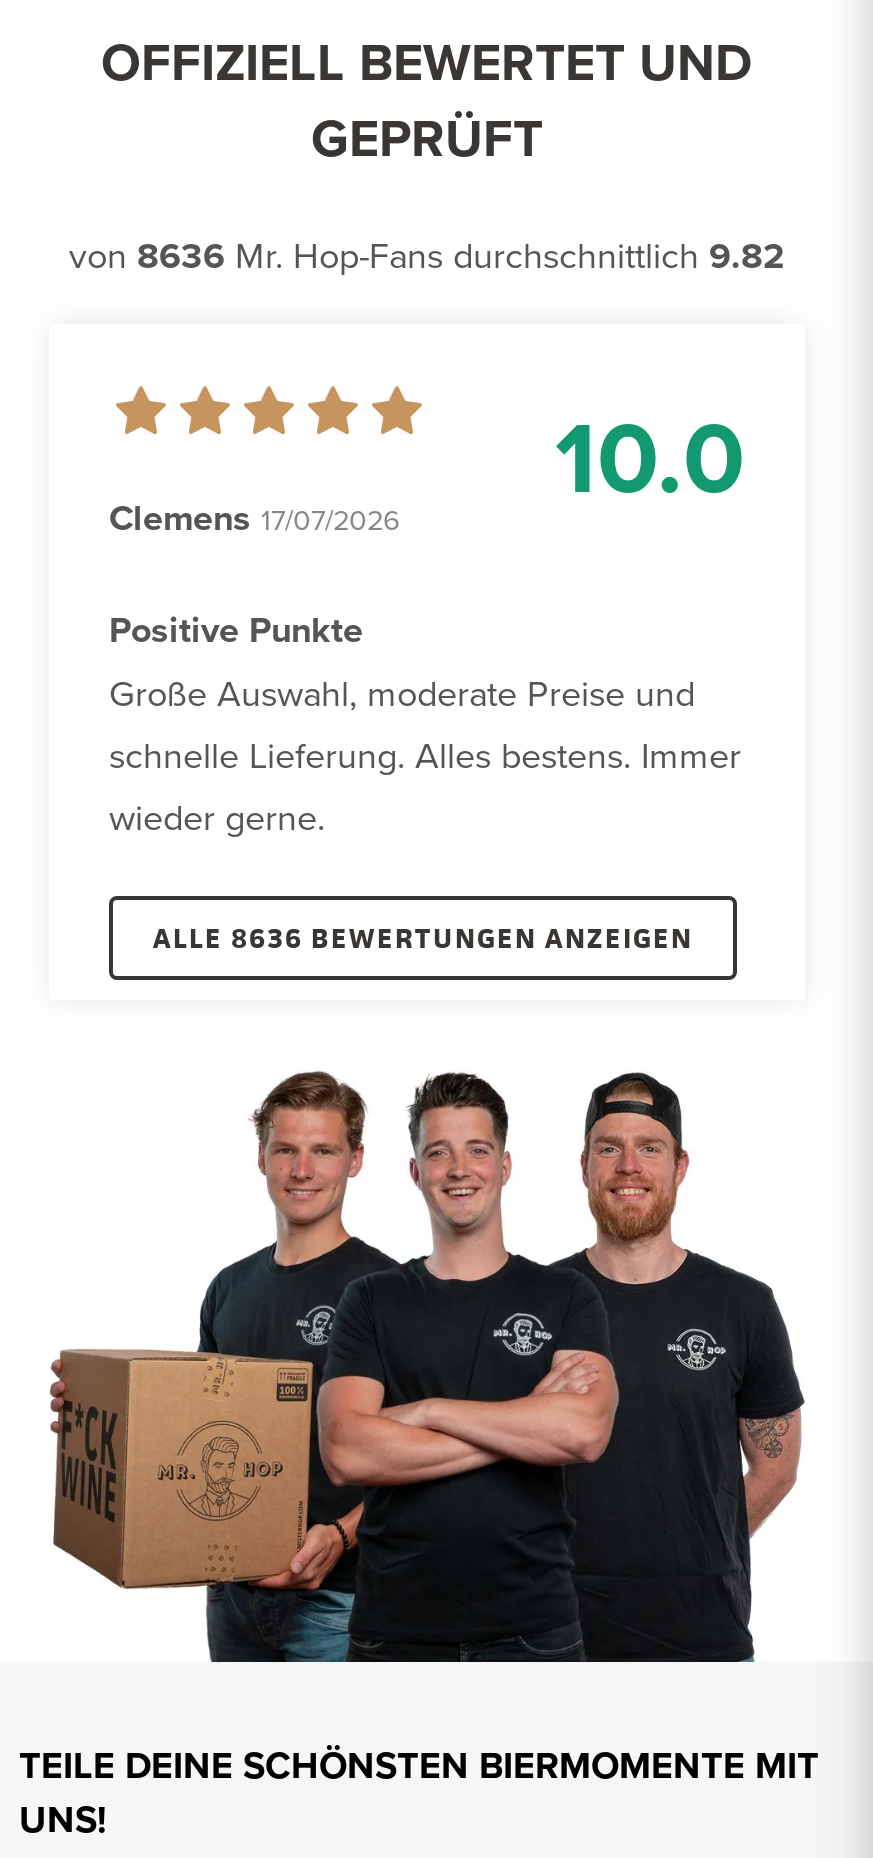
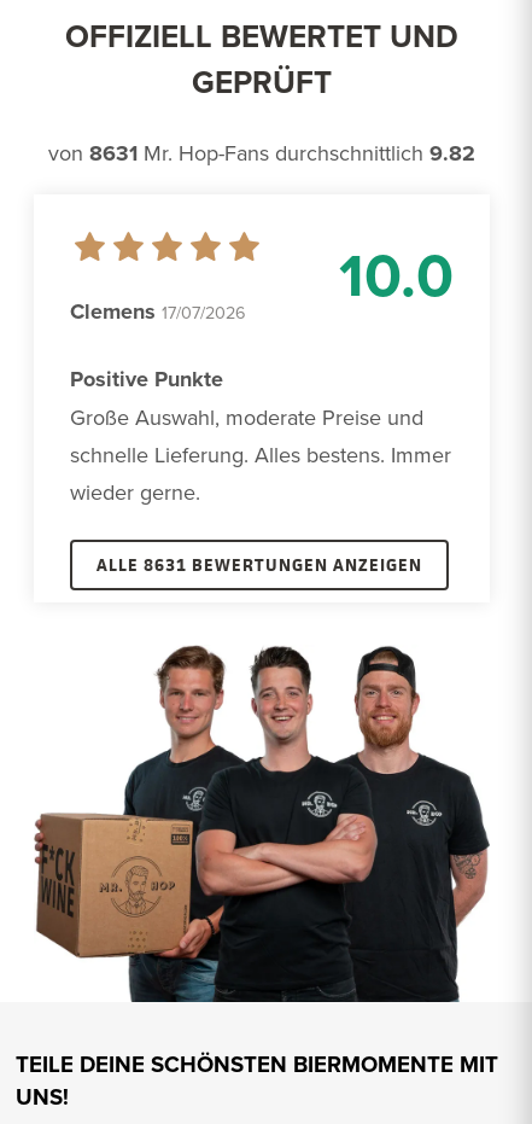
- von 8636 Mr. Hop-Fans durchschnittlich 9.82
+ von 8631 Mr. Hop-Fans durchschnittlich 9.82

- ALLE 8636 BEWERTUNGEN ANZEIGEN
+ ALLE 8631 BEWERTUNGEN ANZEIGEN
